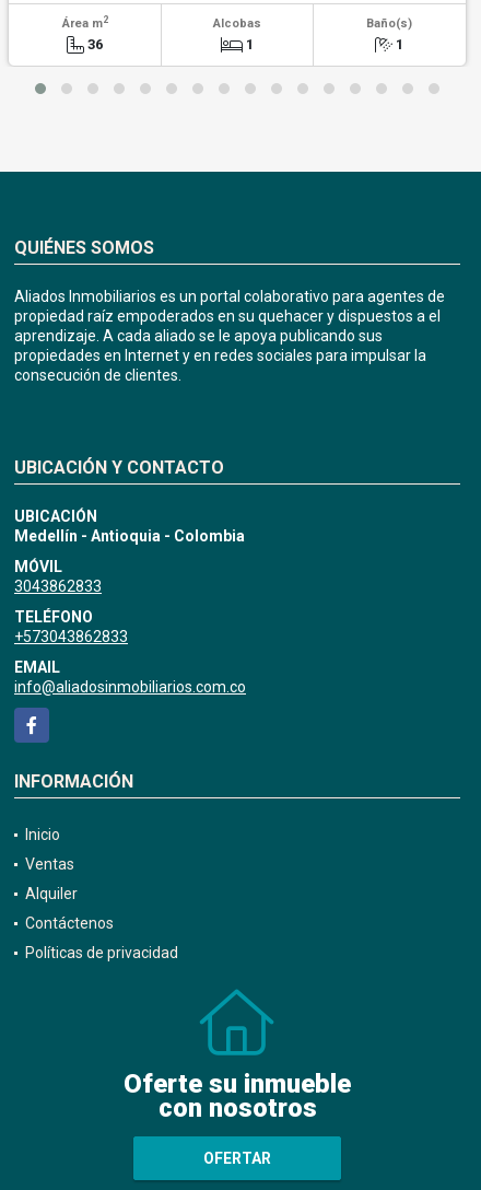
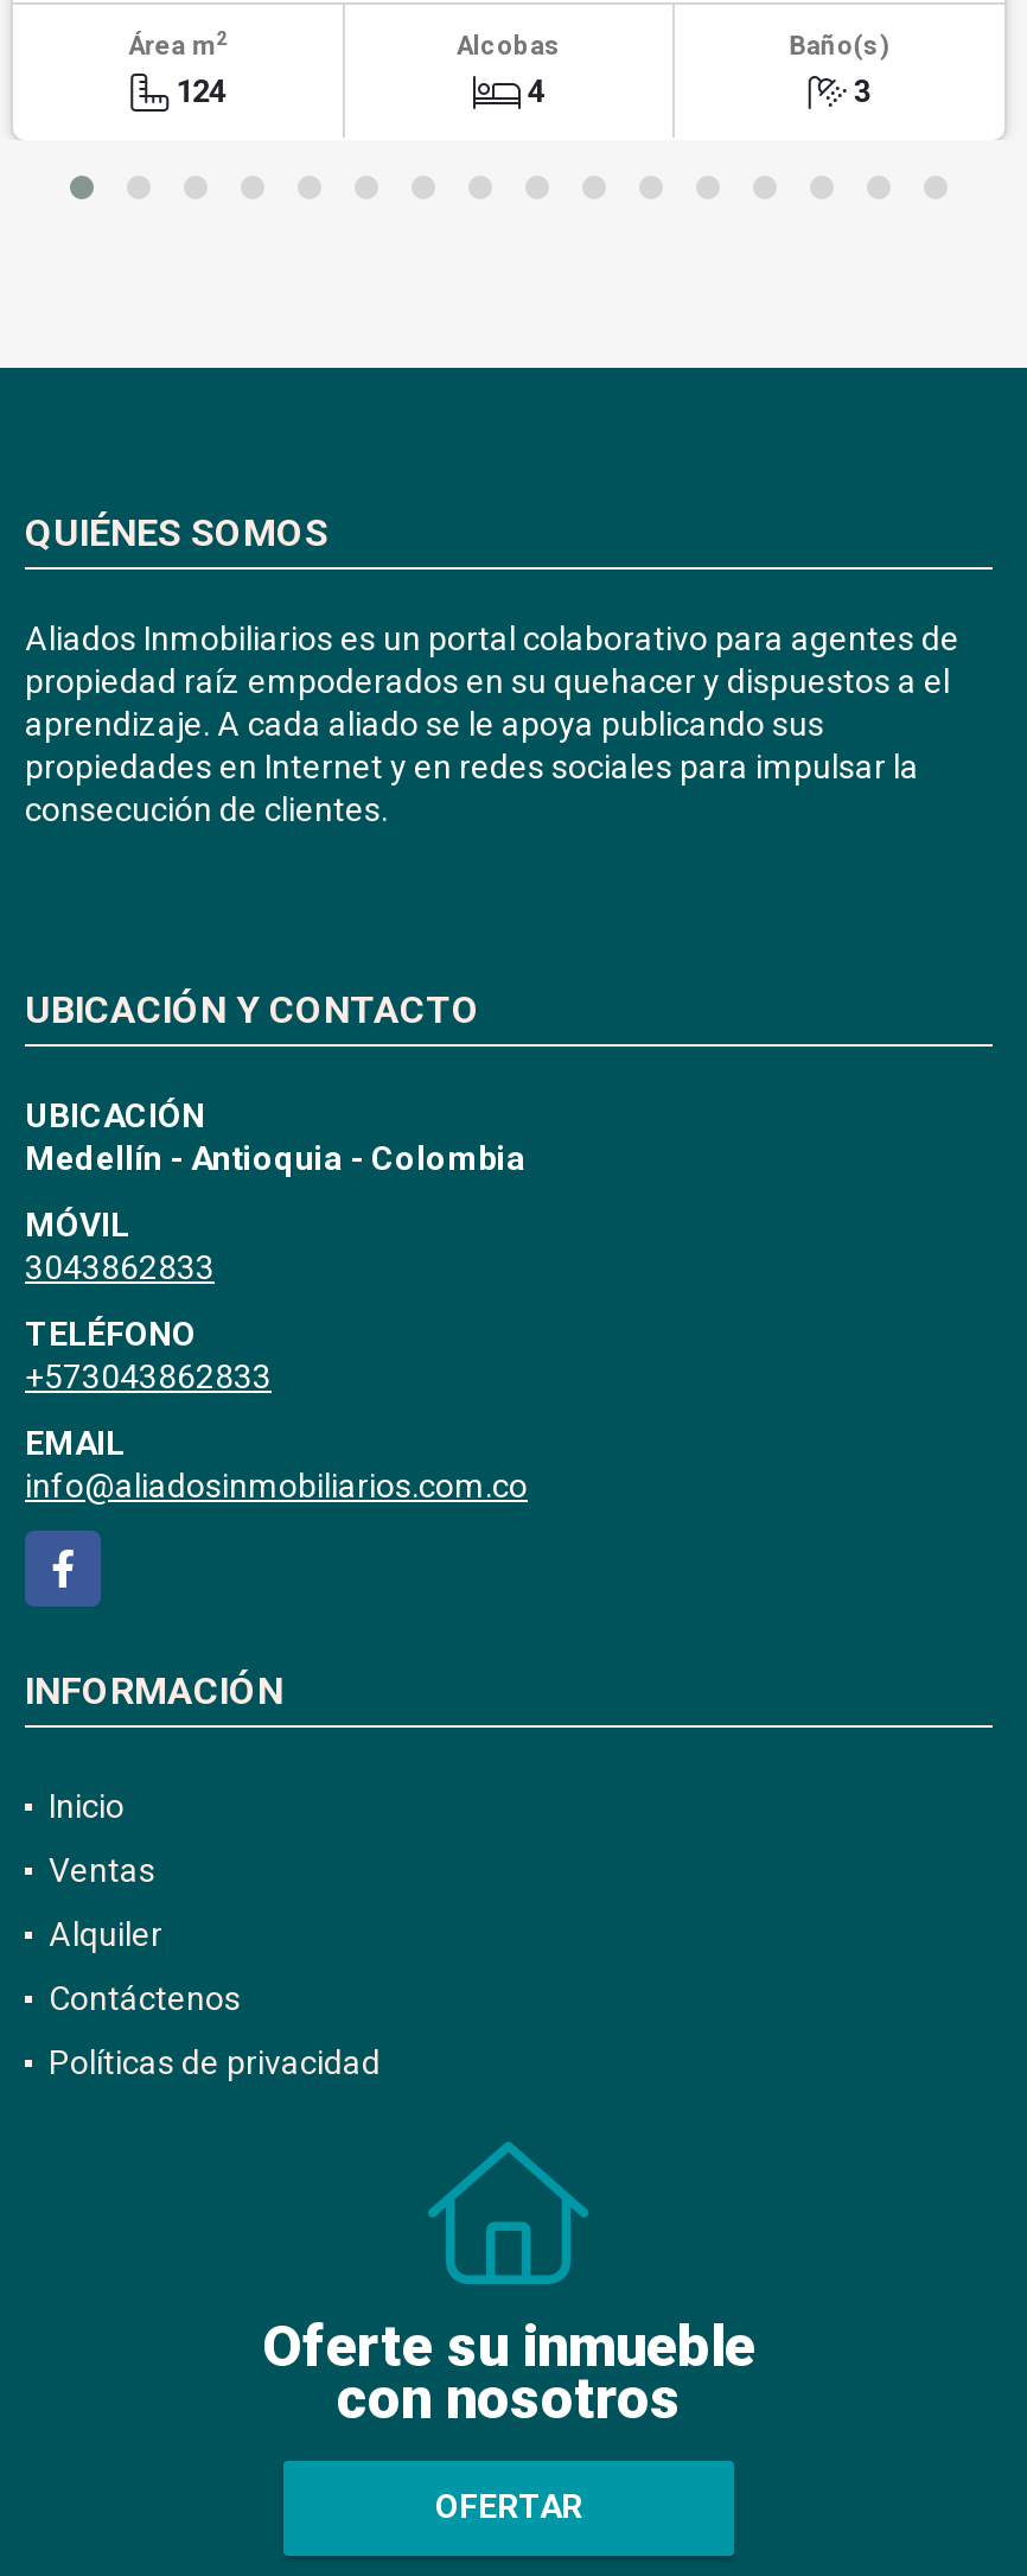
- 36
+ 124

- 1
+ 4

- 1
+ 3
